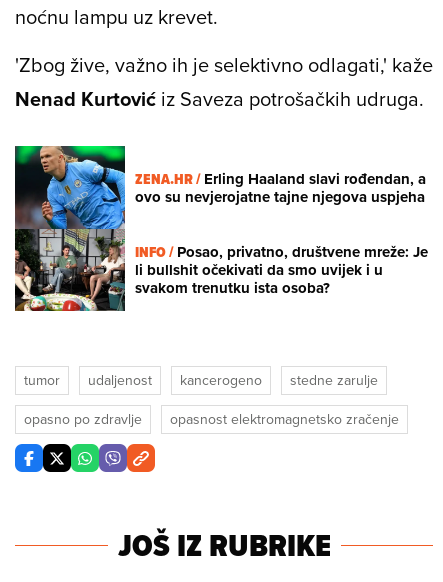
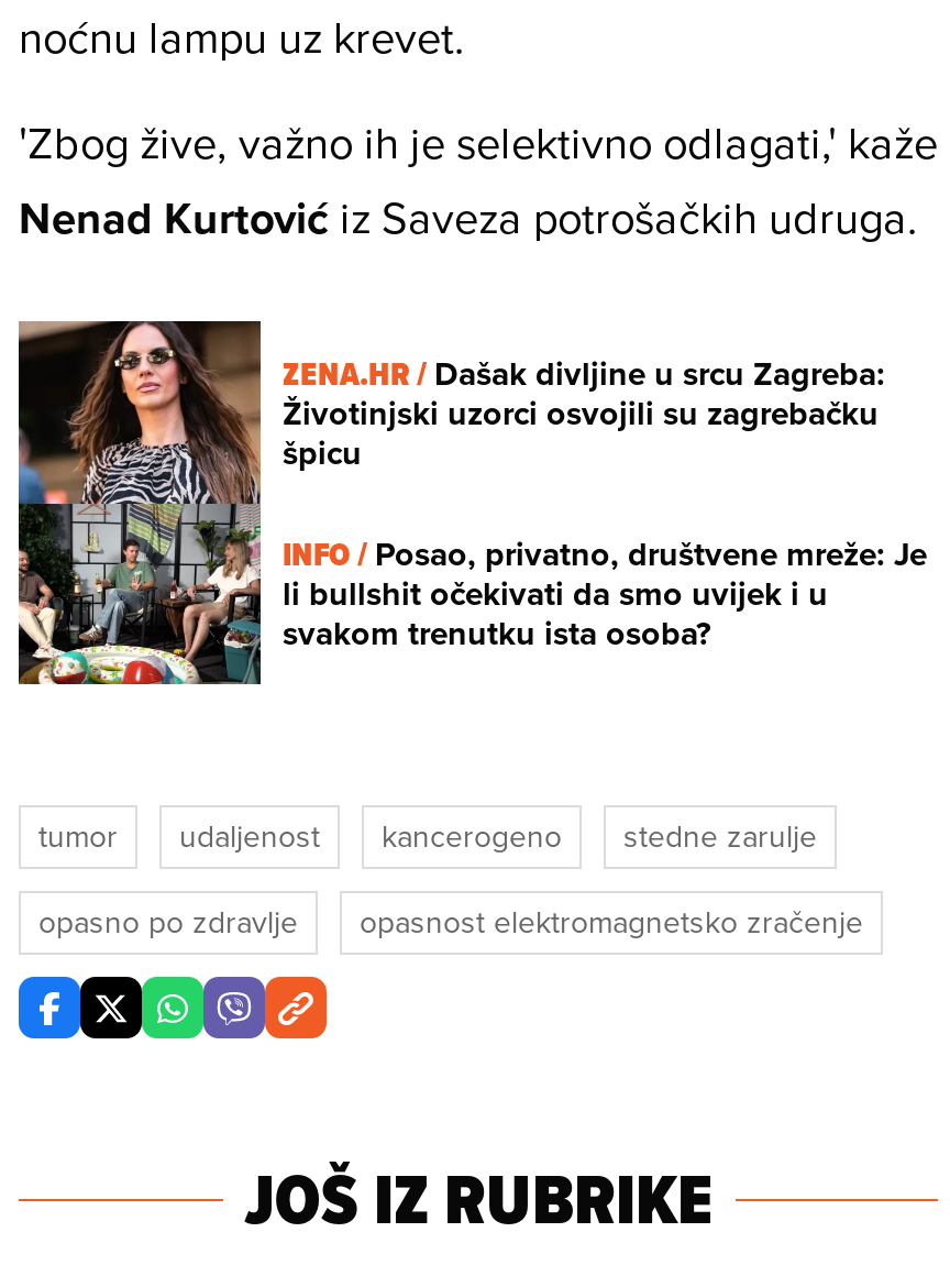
- [image]
- ZENA.HR / Erling Haaland slavi rođendan, a
- ovo su nevjerojatne tajne njegova uspjeha
+ [image]
+ ZENA.HR / Dašak divljine u srcu Zagreba:
+ Životinjski uzorci osvojili su zagrebačku
+ špicu
